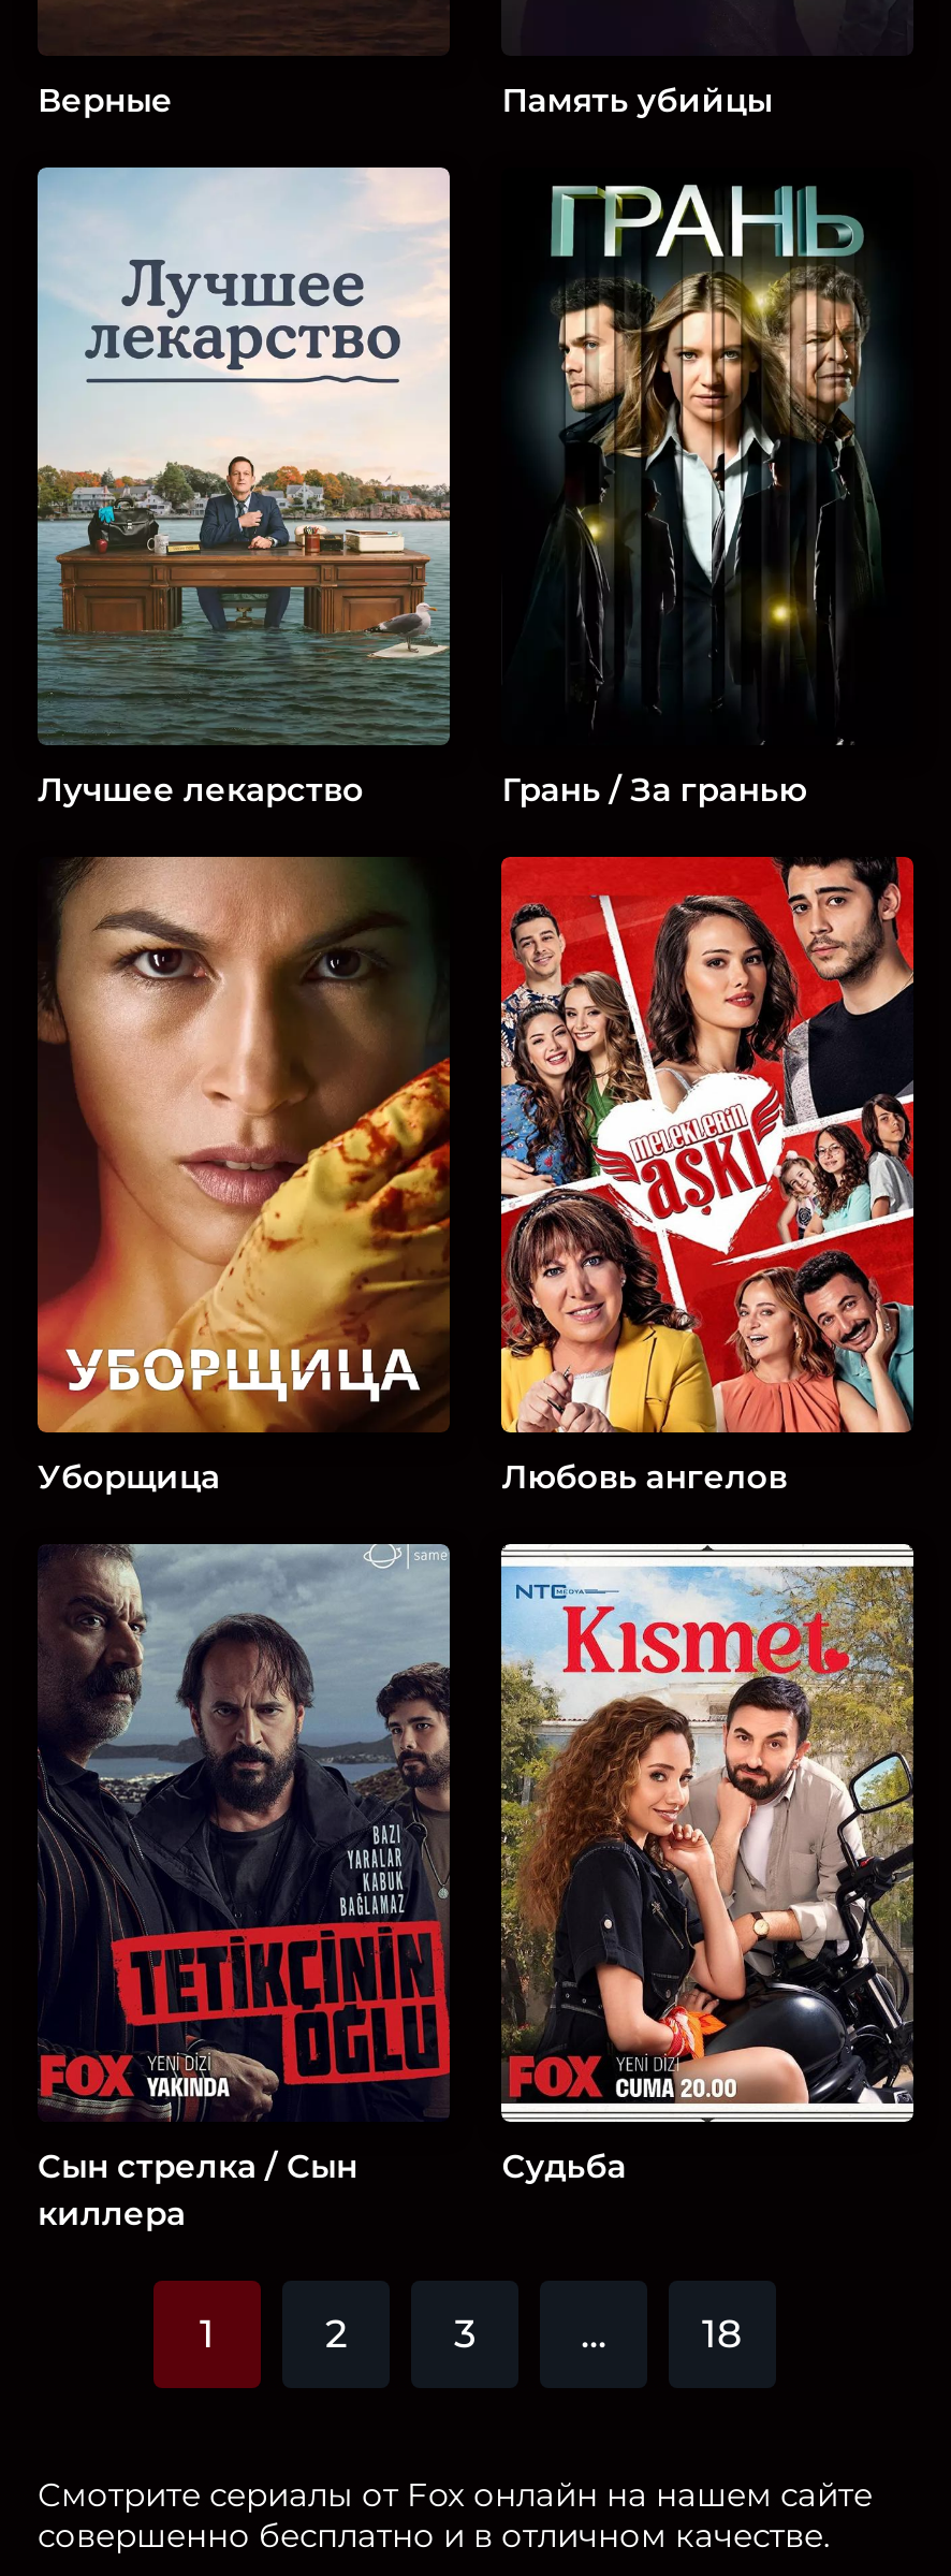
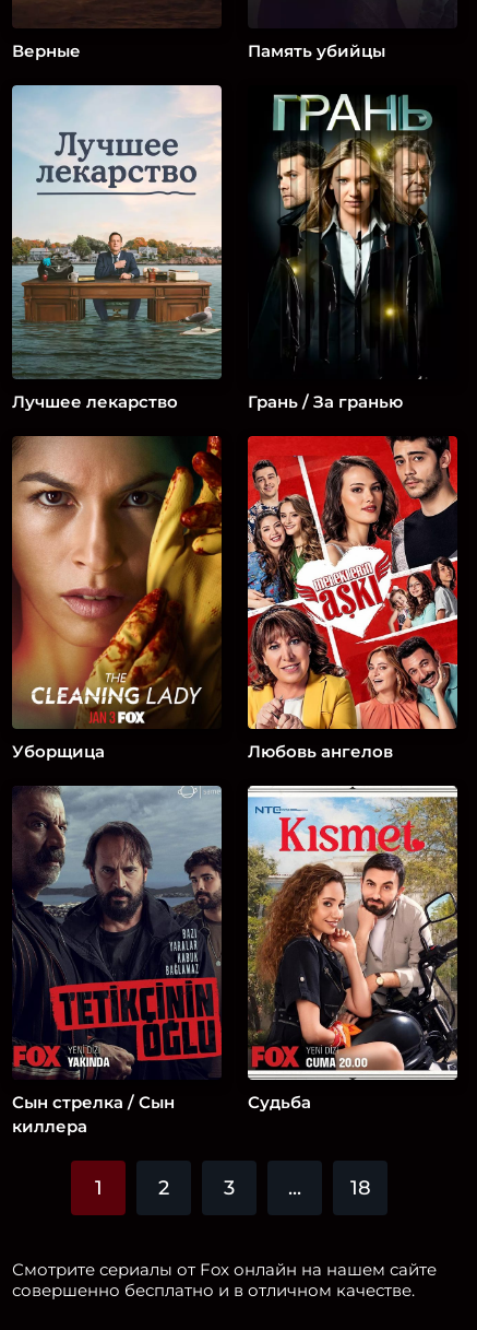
- [image]
+ [image]
